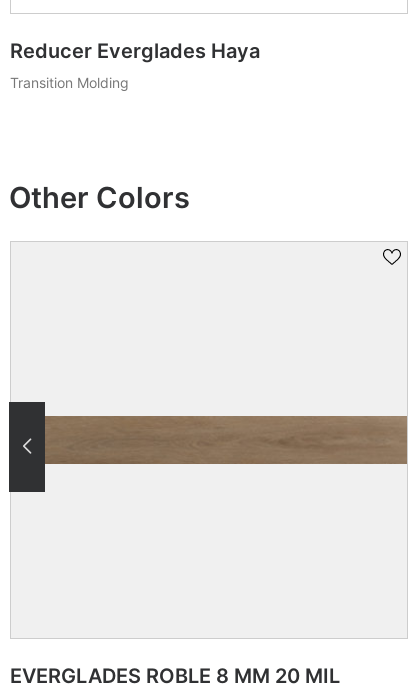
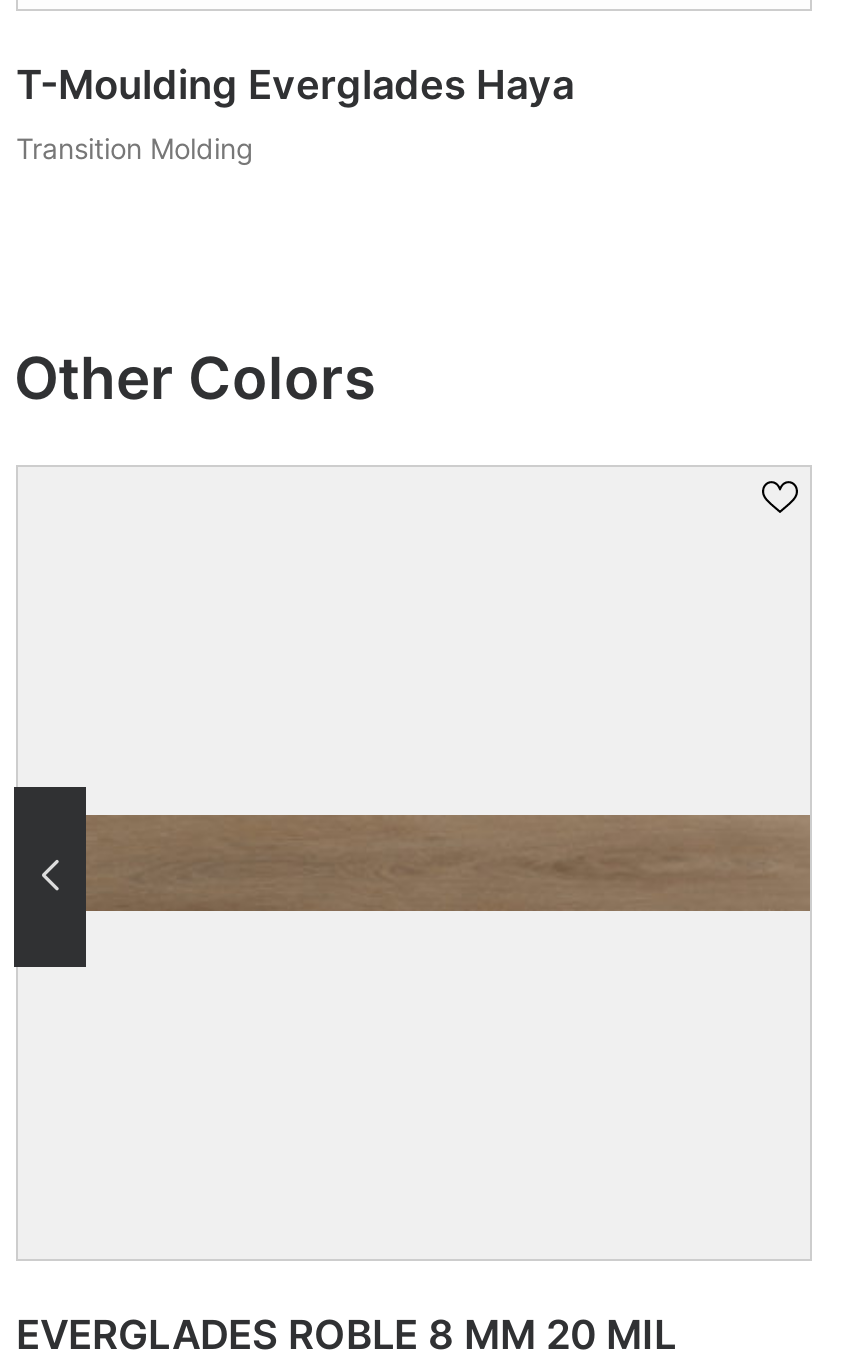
- Reducer Everglades Haya
+ T-Moulding Everglades Haya
